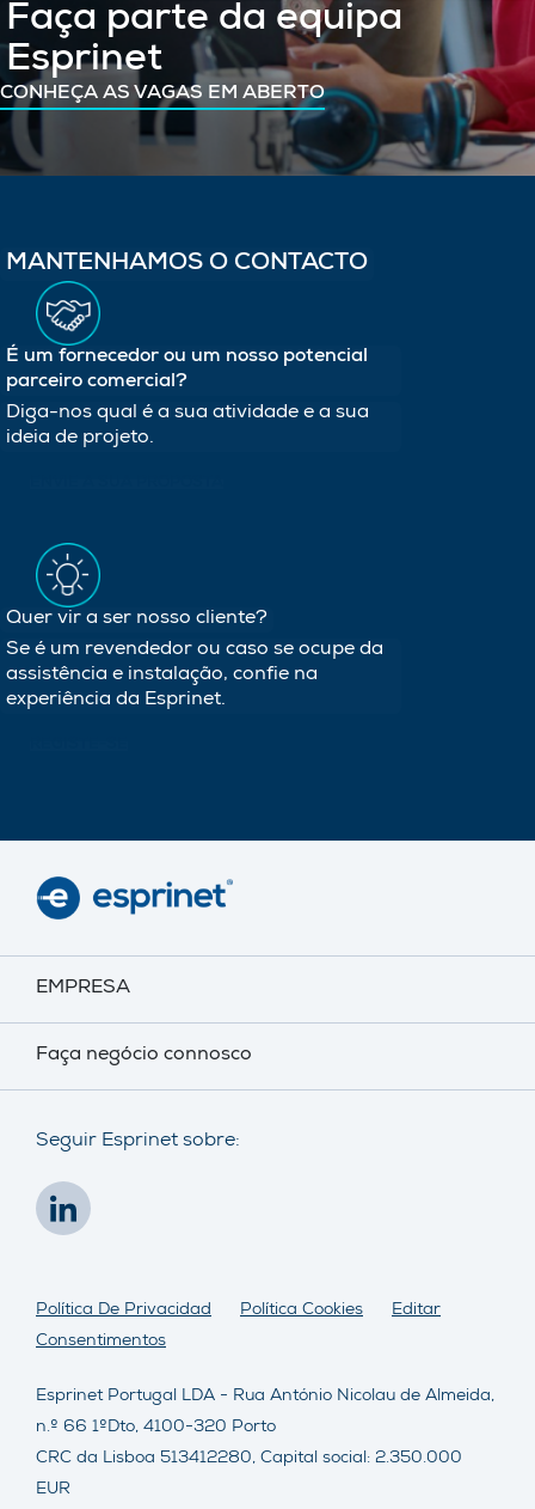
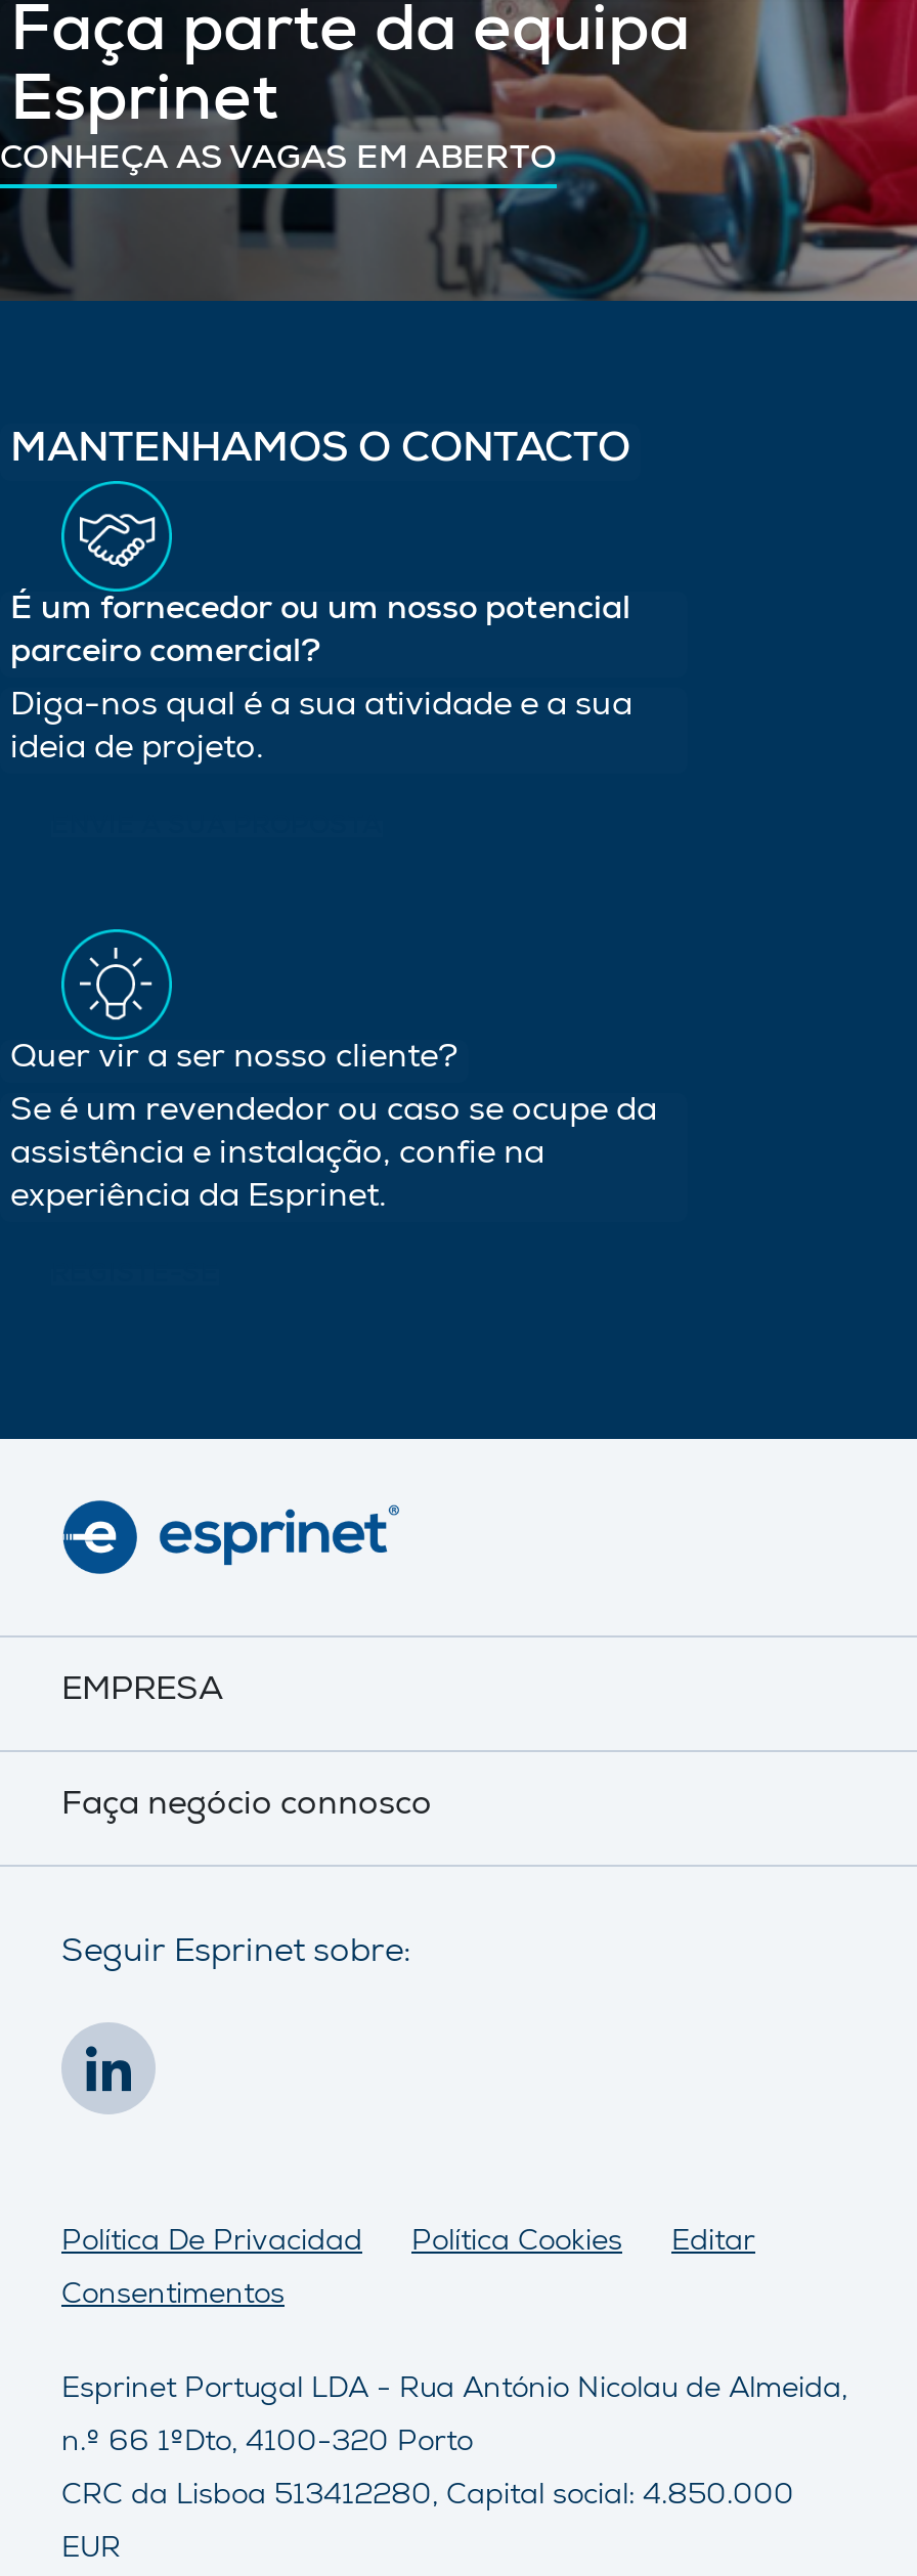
- CRC da Lisboa 513412280, Capital social: 2.350.000
+ CRC da Lisboa 513412280, Capital social: 4.850.000
